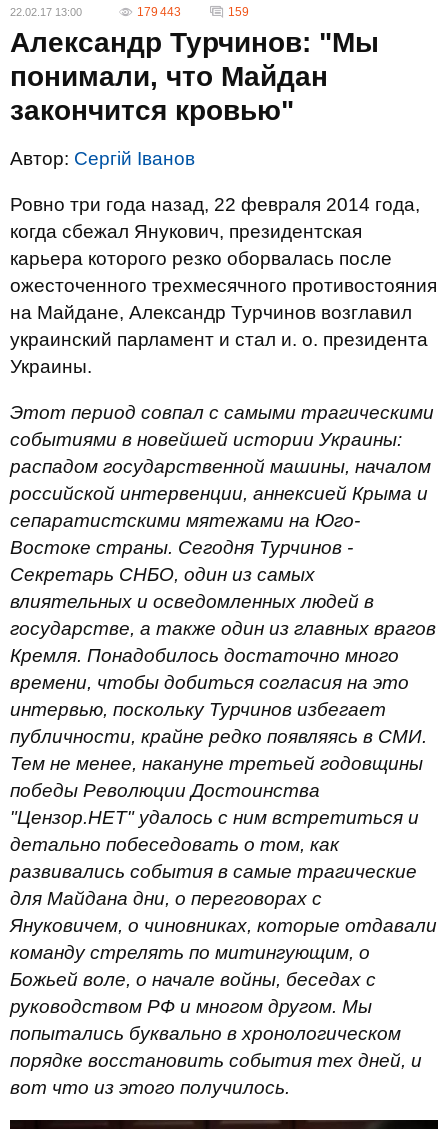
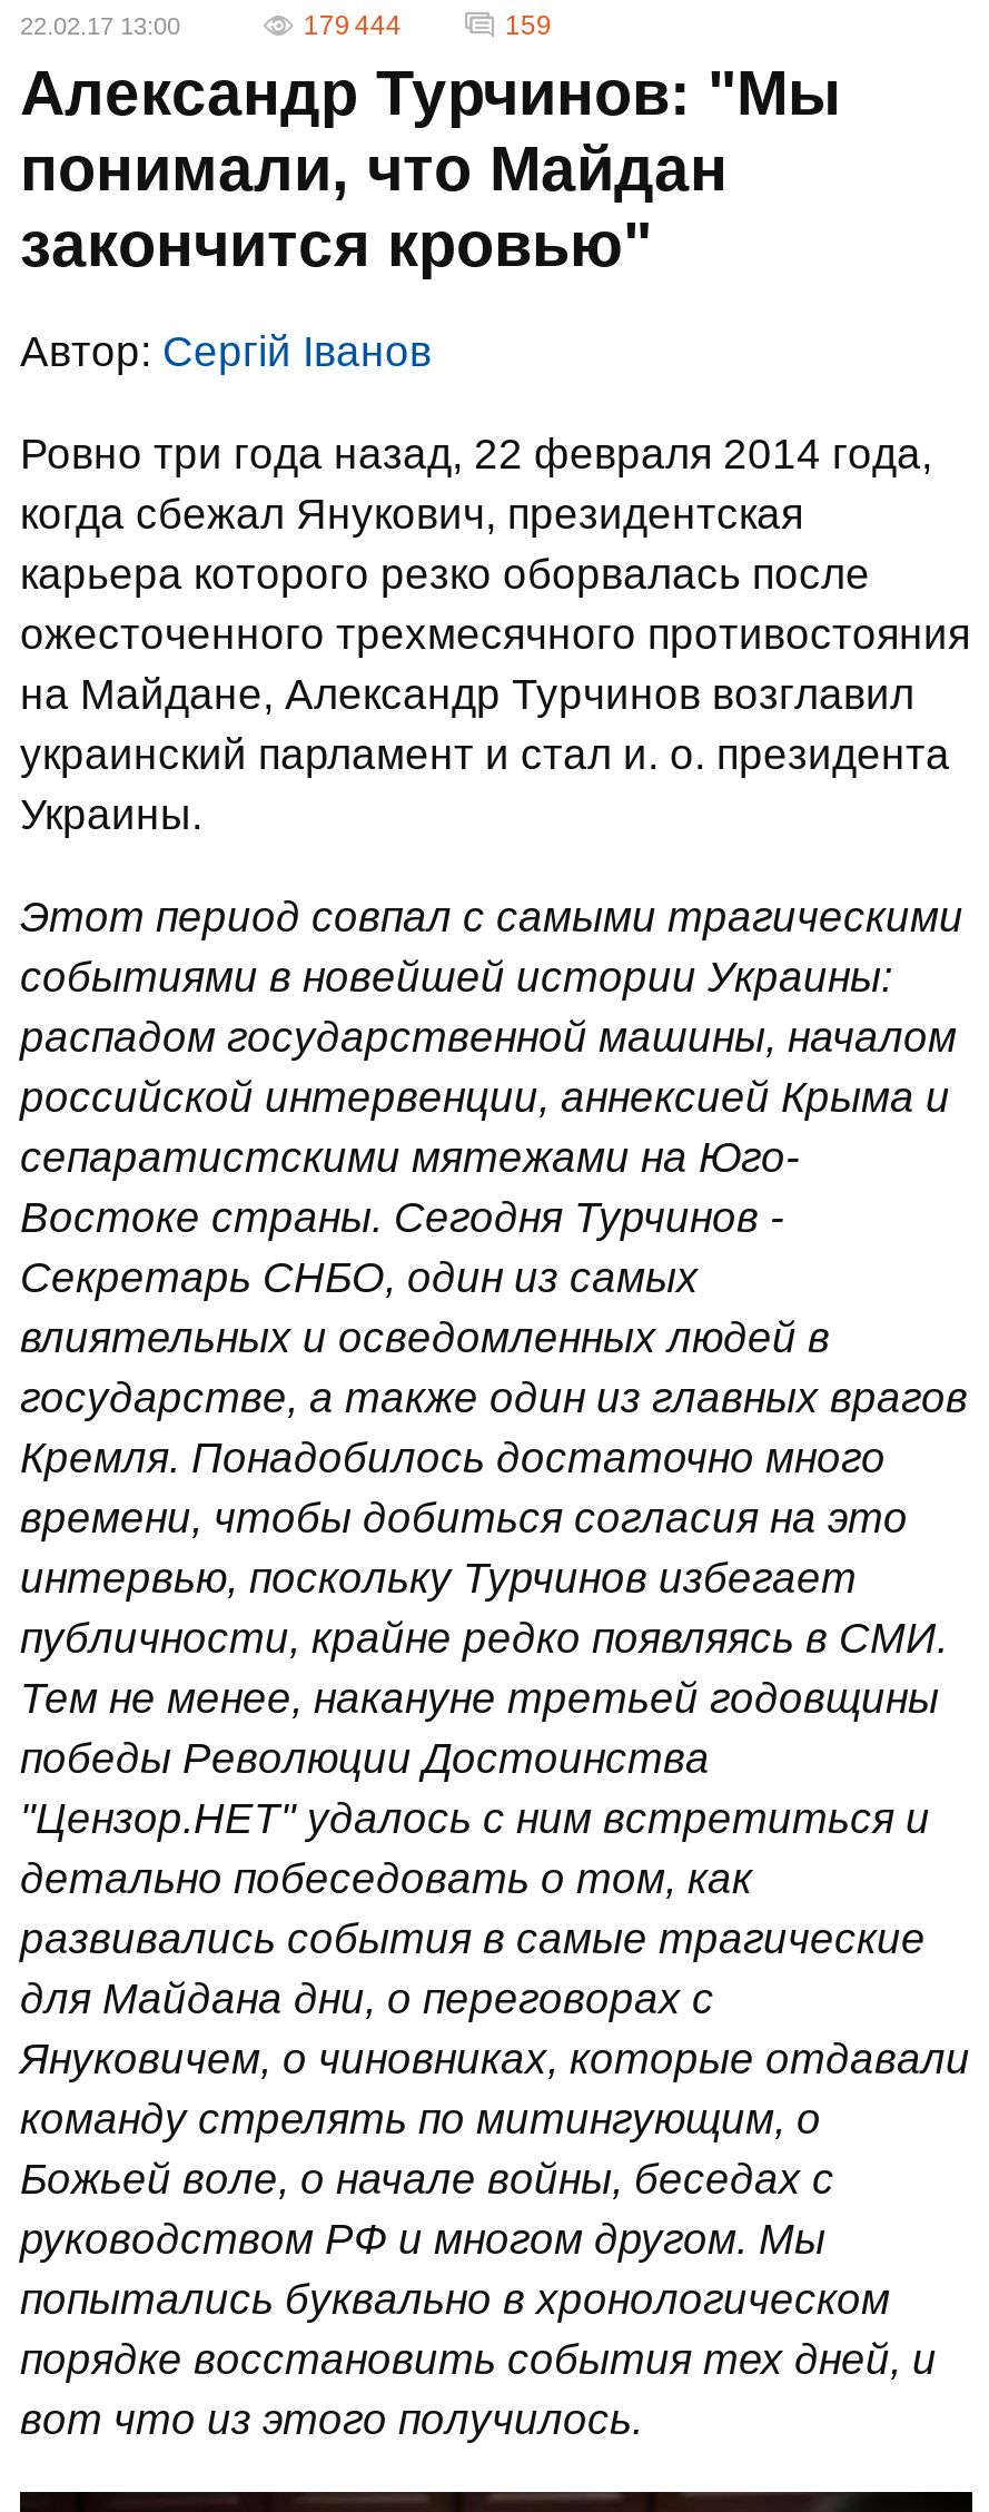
- 179 443
+ 179 444
